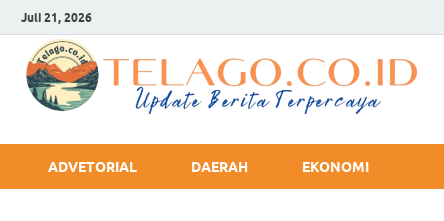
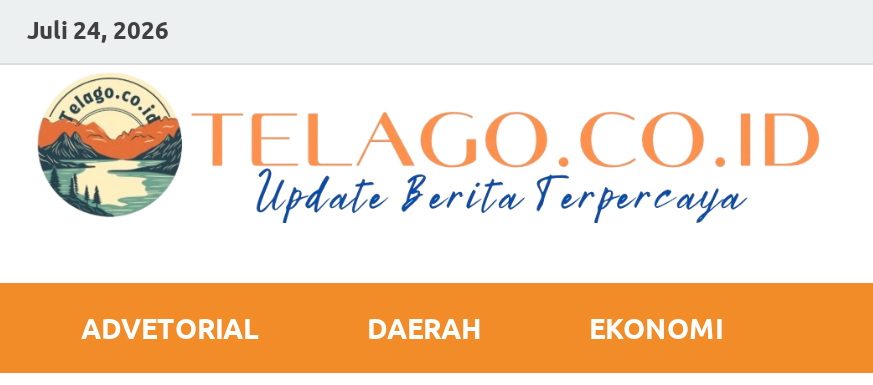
- Juli 21, 2026
+ Juli 24, 2026
